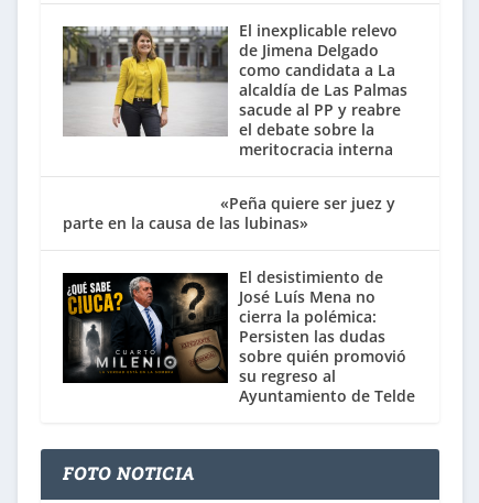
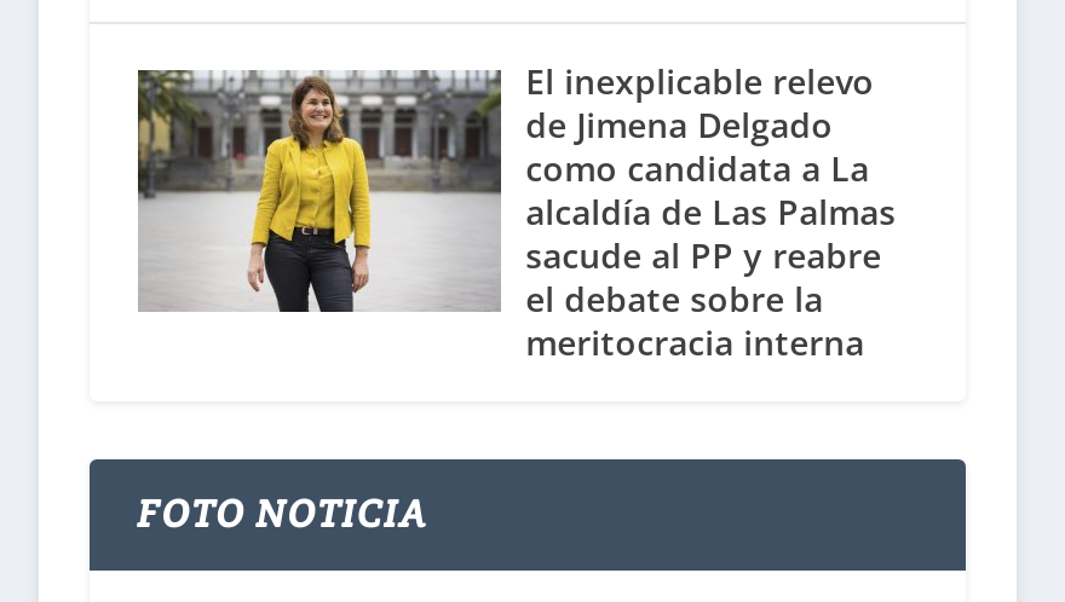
- [image]
- «Peña quiere ser juez y
- parte en la causa de las lubinas»
- El desistimiento de
- José Luís Mena no
- cierra la polémica:
- Persisten las dudas
- sobre quién promovió
- su regreso al
- Ayuntamiento de Telde
